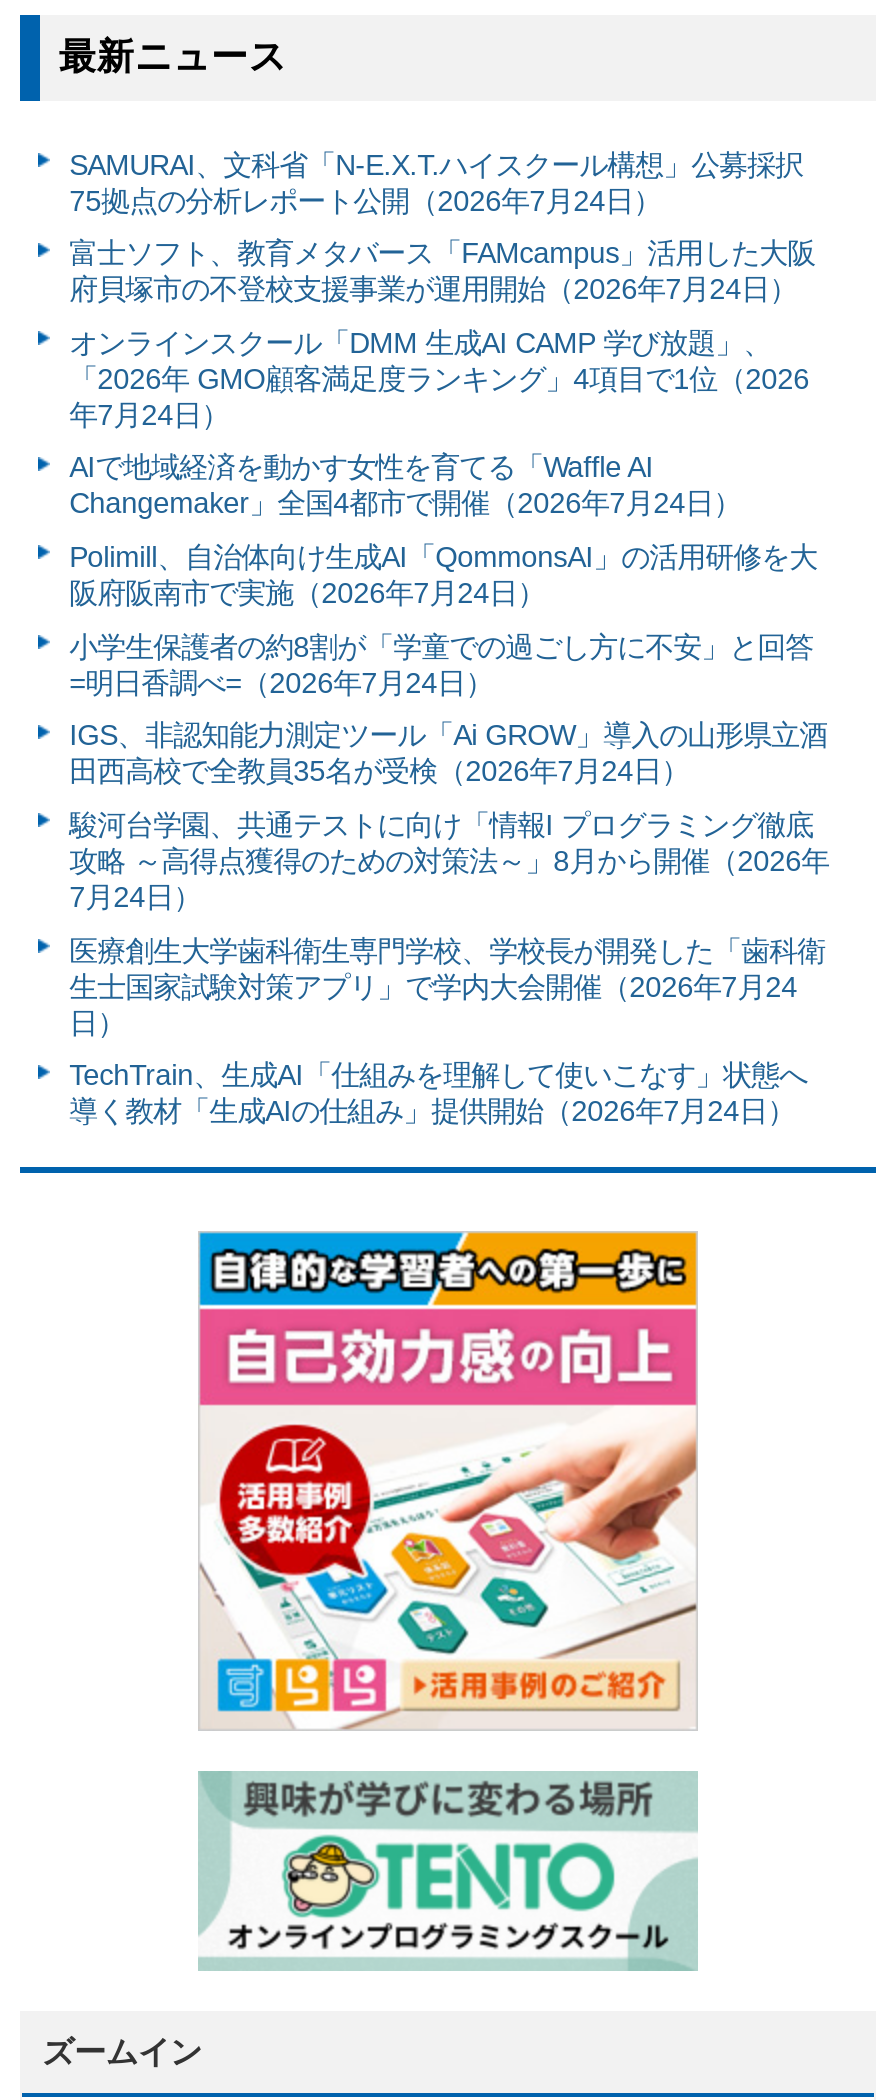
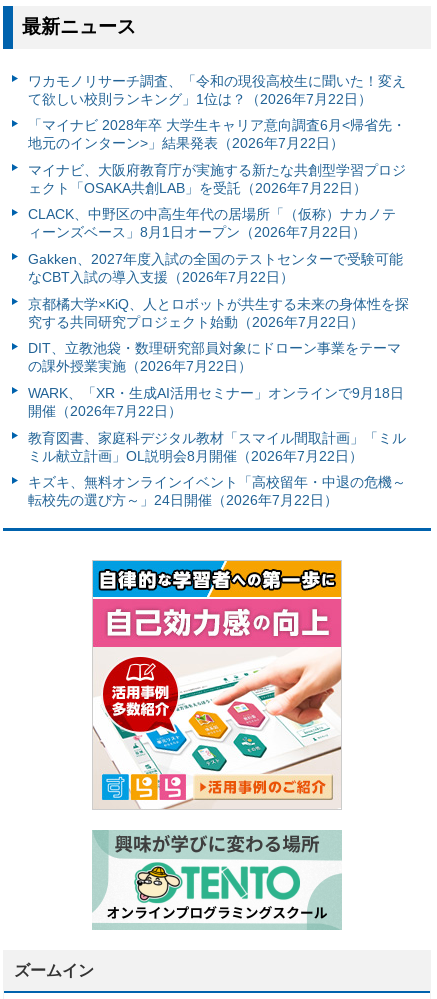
- SAMURAI、文科省「N-E.X.T.ハイスクール構想」公募採択
- 75拠点の分析レポート公開（2026年7月24日）
+ ワカモノリサーチ調査、「令和の現役高校生に聞いた！変え
+ て欲しい校則ランキング」1位は？（2026年7月22日）

- 富⼠ソフト、教育メタバース「FAMcampus」活用した大阪
- 府貝塚市の不登校支援事業が運用開始（2026年7月24日）
+ 「マイナビ 2028年卒 大学生キャリア意向調査6月<帰省先・
+ 地元のインターン>」結果発表（2026年7月22日）

- オンラインスクール「DMM 生成AI CAMP 学び放題」、
- 「2026年 GMO顧客満足度ランキング」4項目で1位（2026
- 年7月24日）
+ マイナビ、大阪府教育庁が実施する新たな共創型学習プロジ
+ ェクト「OSAKA共創LAB」を受託（2026年7月22日）

- AIで地域経済を動かす女性を育てる「Waffle AI
- Changemaker」全国4都市で開催（2026年7月24日）
+ CLACK、中野区の中高生年代の居場所「（仮称）ナカノテ
+ ィーンズベース」8月1日オープン（2026年7月22日）

- Polimill、自治体向け生成AI「QommonsAI」の活用研修を大
- 阪府阪南市で実施（2026年7月24日）
+ Gakken、2027年度入試の全国のテストセンターで受験可能
+ なCBT入試の導入支援（2026年7月22日）

- 小学生保護者の約8割が「学童での過ごし方に不安」と回答
- =明日香調べ=（2026年7月24日）
+ 京都橘大学×KiQ、人とロボットが共生する未来の身体性を探
+ 究する共同研究プロジェクト始動（2026年7月22日）

- IGS、非認知能力測定ツール「Ai GROW」導入の山形県立酒
- 田西高校で全教員35名が受検（2026年7月24日）
+ DIT、立教池袋・数理研究部員対象にドローン事業をテーマ
+ の課外授業実施（2026年7月22日）

- 駿河台学園、共通テストに向け「情報I プログラミング徹底
- 攻略 ～高得点獲得のための対策法～」8月から開催（2026年
- 7月24日）
+ WARK、「XR・生成AI活用セミナー」オンラインで9月18日
+ 開催（2026年7月22日）

- 医療創生大学歯科衛生専門学校、学校長が開発した「歯科衛
- 生士国家試験対策アプリ」で学内大会開催（2026年7月24
- 日）
+ 教育図書、家庭科デジタル教材「スマイル間取計画」「ミル
+ ミル献立計画」OL説明会8月開催（2026年7月22日）

- TechTrain、生成AI「仕組みを理解して使いこなす」状態へ
- 導く教材「生成AIの仕組み」提供開始（2026年7月24日）
+ キズキ、無料オンラインイベント「高校留年・中退の危機～
+ 転校先の選び方～」24日開催（2026年7月22日）
